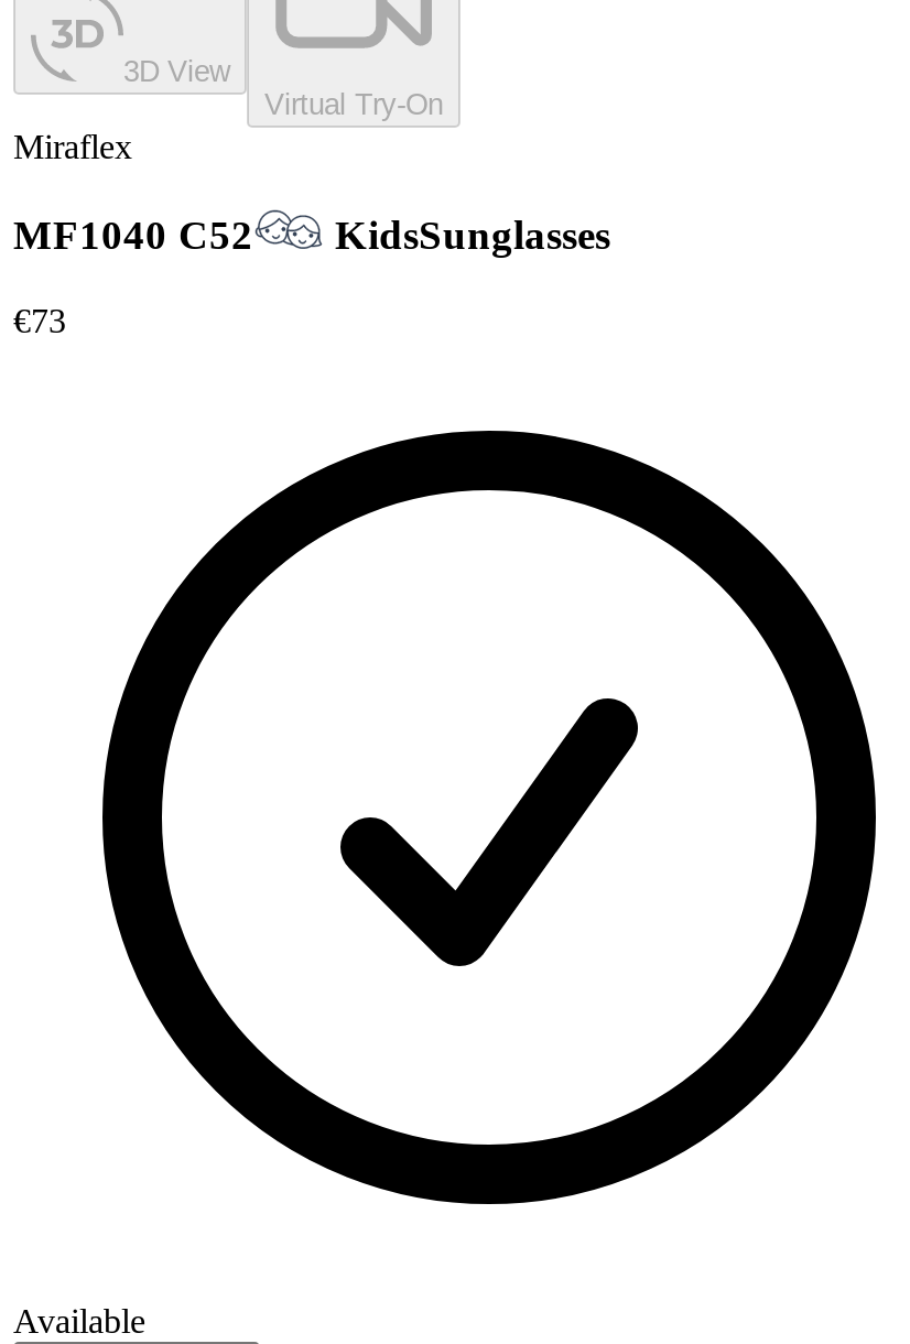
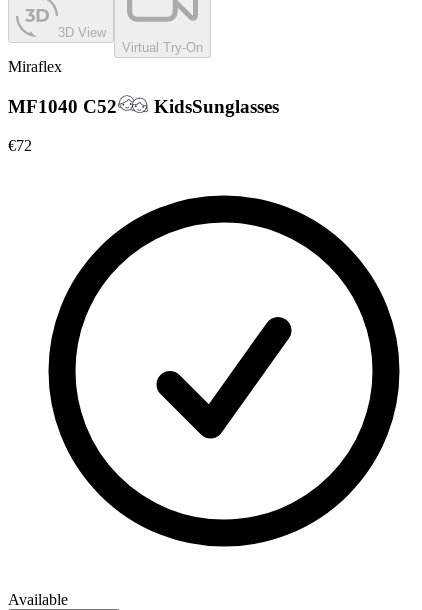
- €73
+ €72
